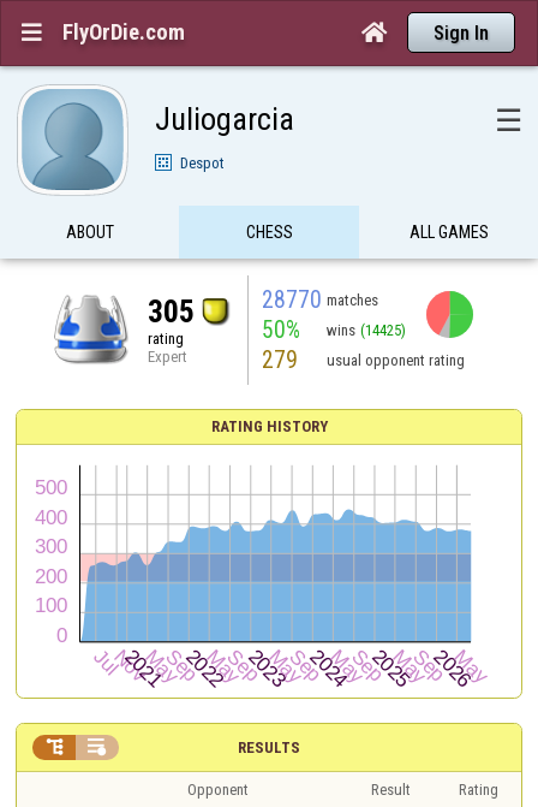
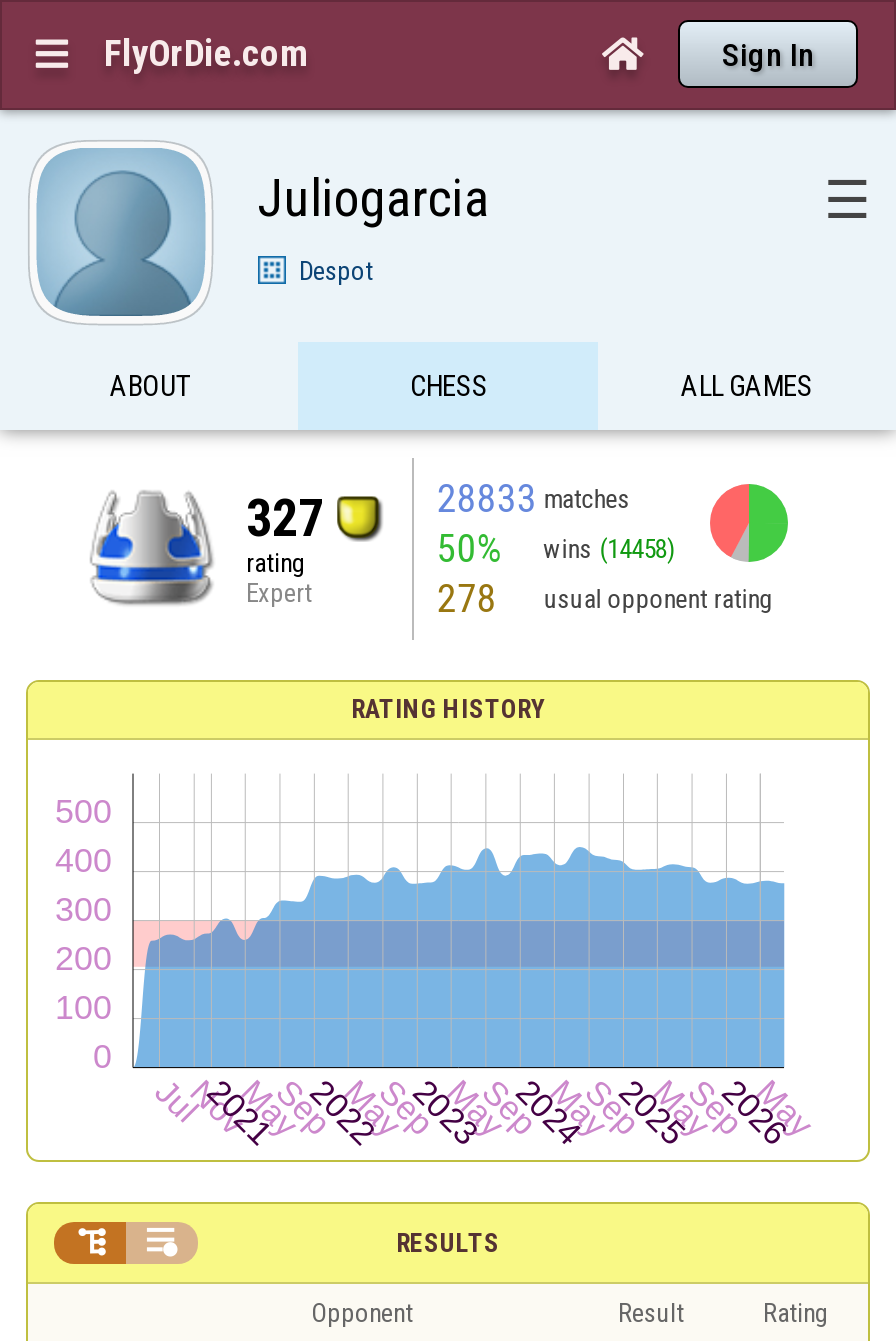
- 28770 matches
+ 28833 matches

- 305
+ 327

- 50% wins (14425)
+ 50% wins (14458)

- 279 usual opponent rating
+ 278 usual opponent rating
